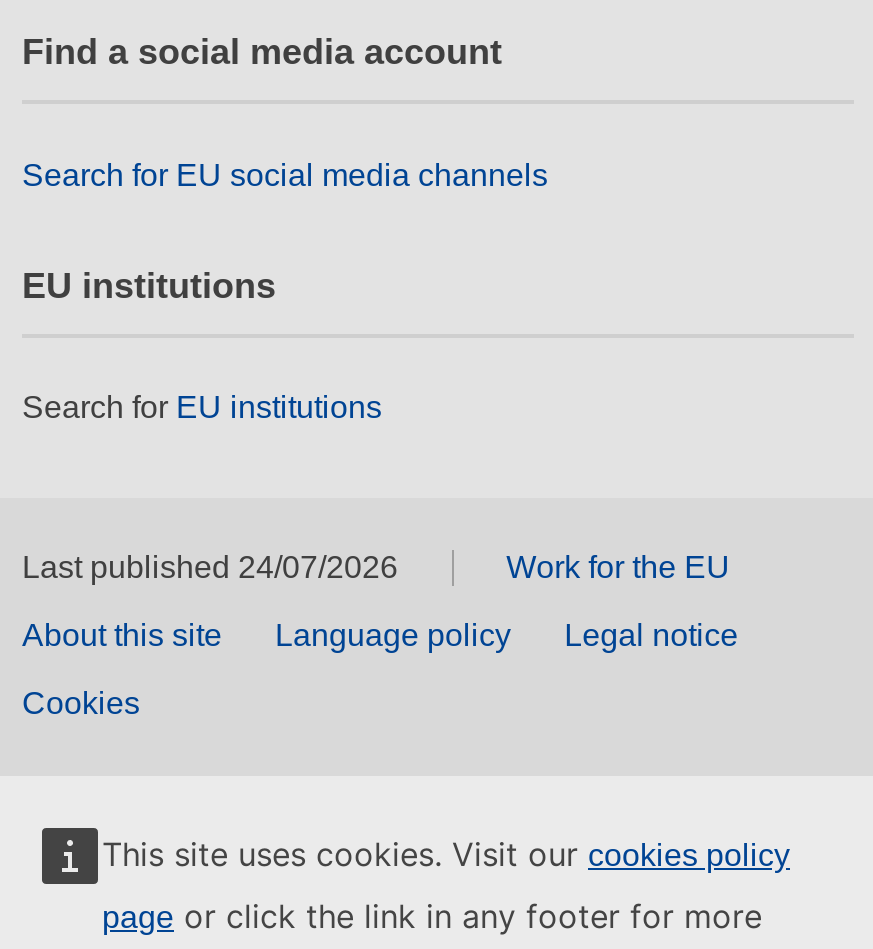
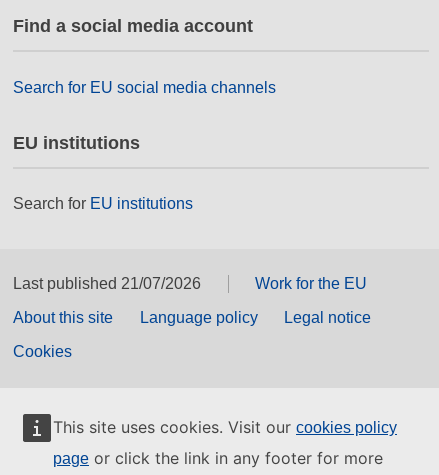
- Last published 24/07/2026
+ Last published 21/07/2026
